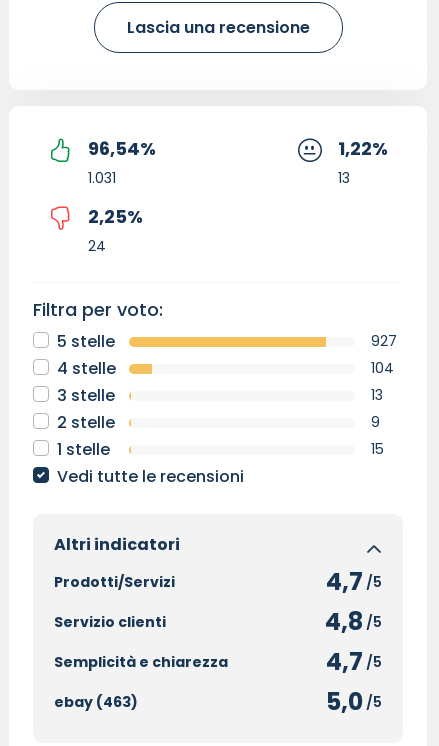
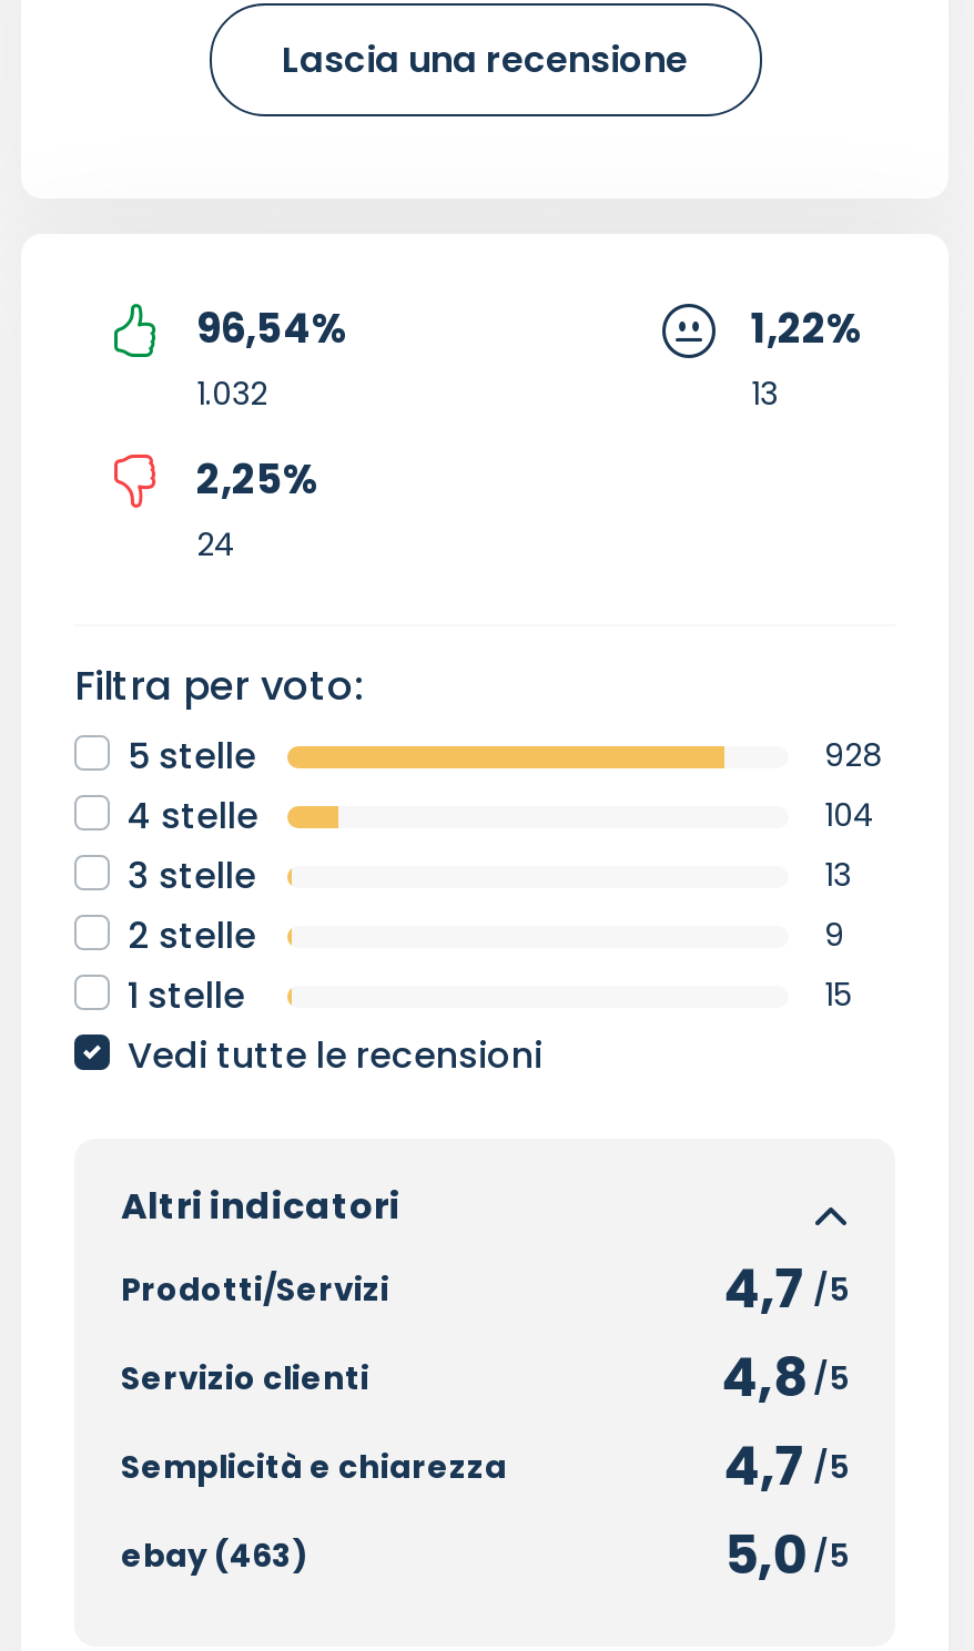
- 1.031
+ 1.032

- 927
+ 928
